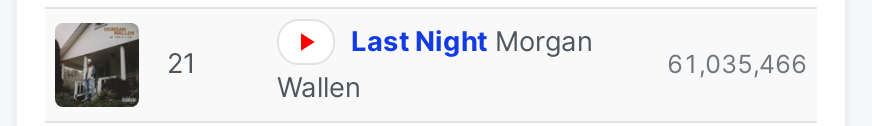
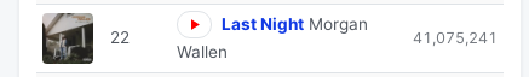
- 21
+ 22

- 61,035,466
+ 41,075,241
